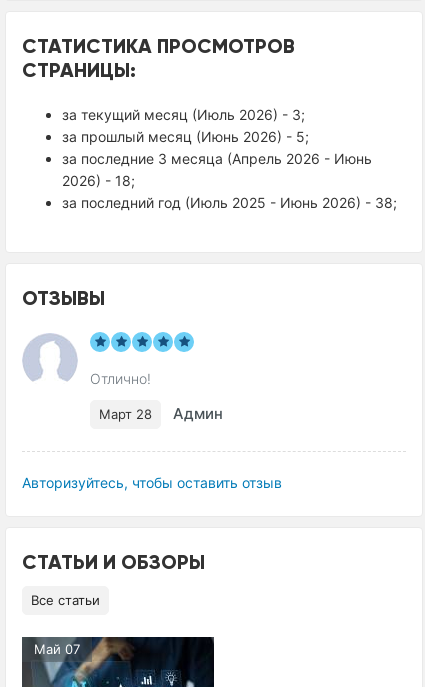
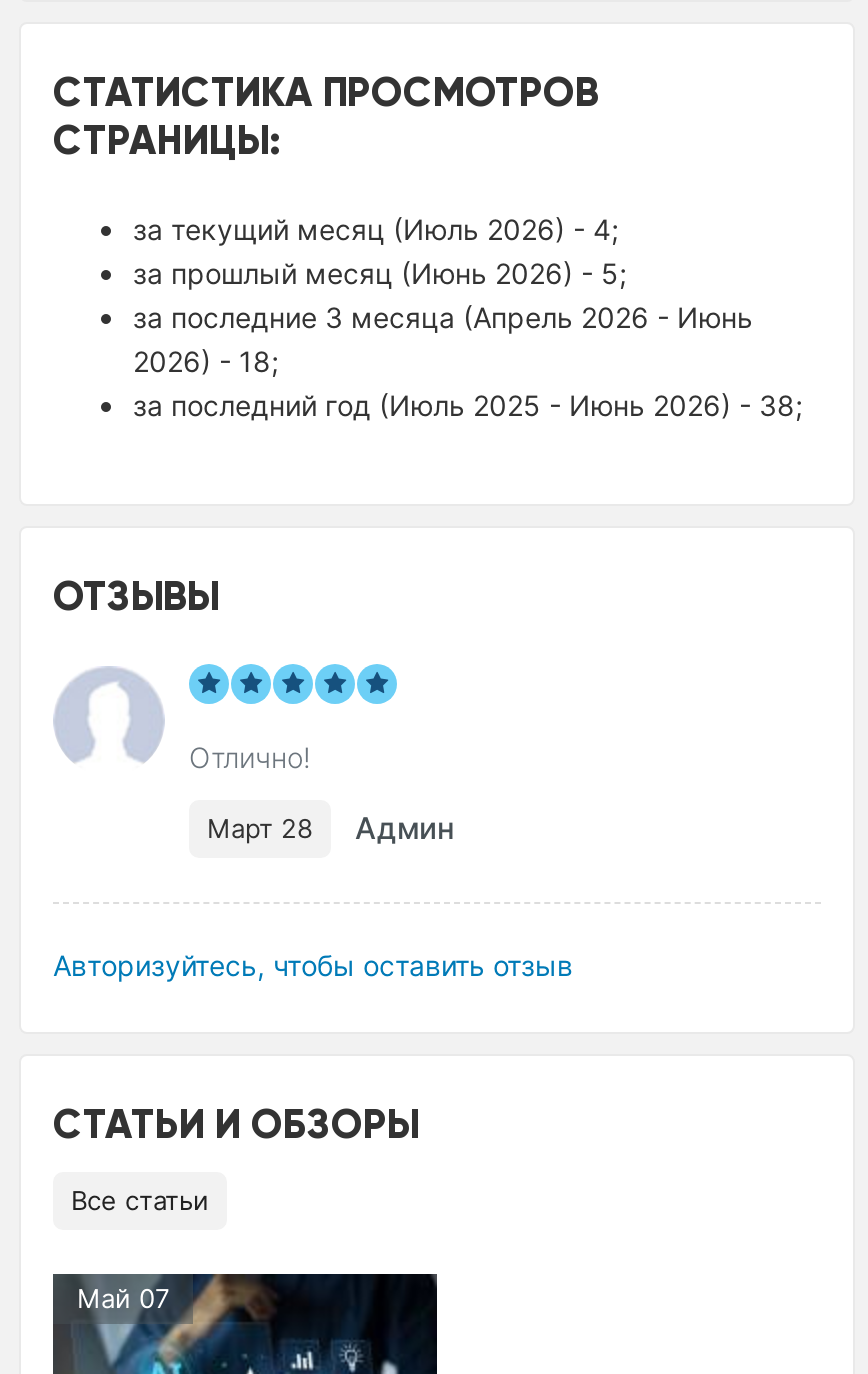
- за текущий месяц (Июль 2026) - 3;
+ за текущий месяц (Июль 2026) - 4;
